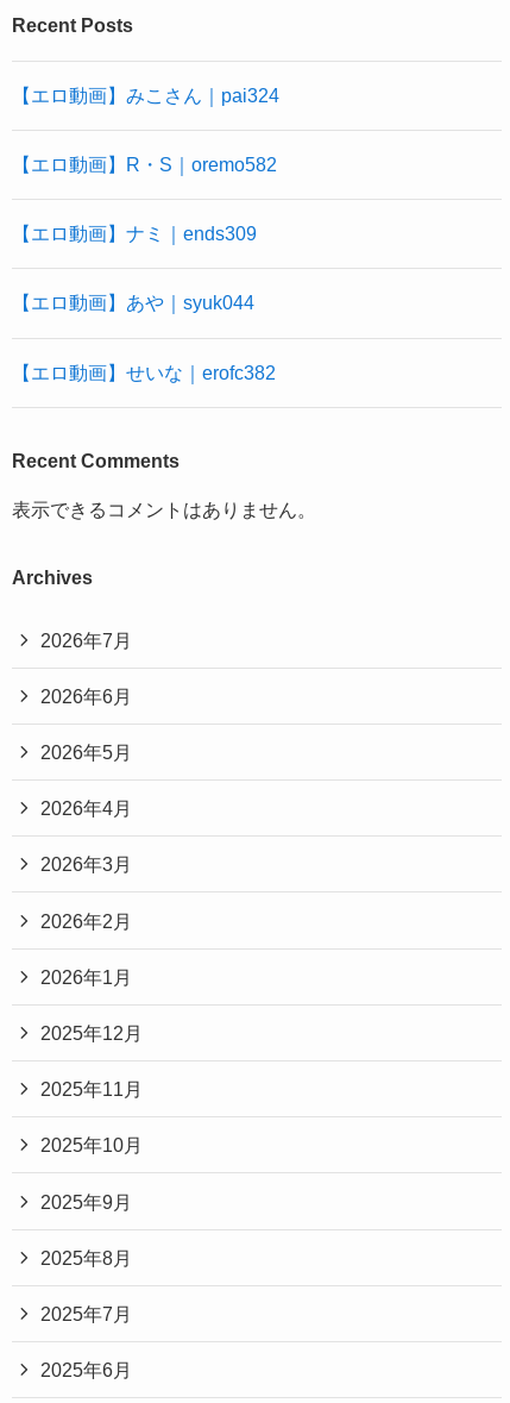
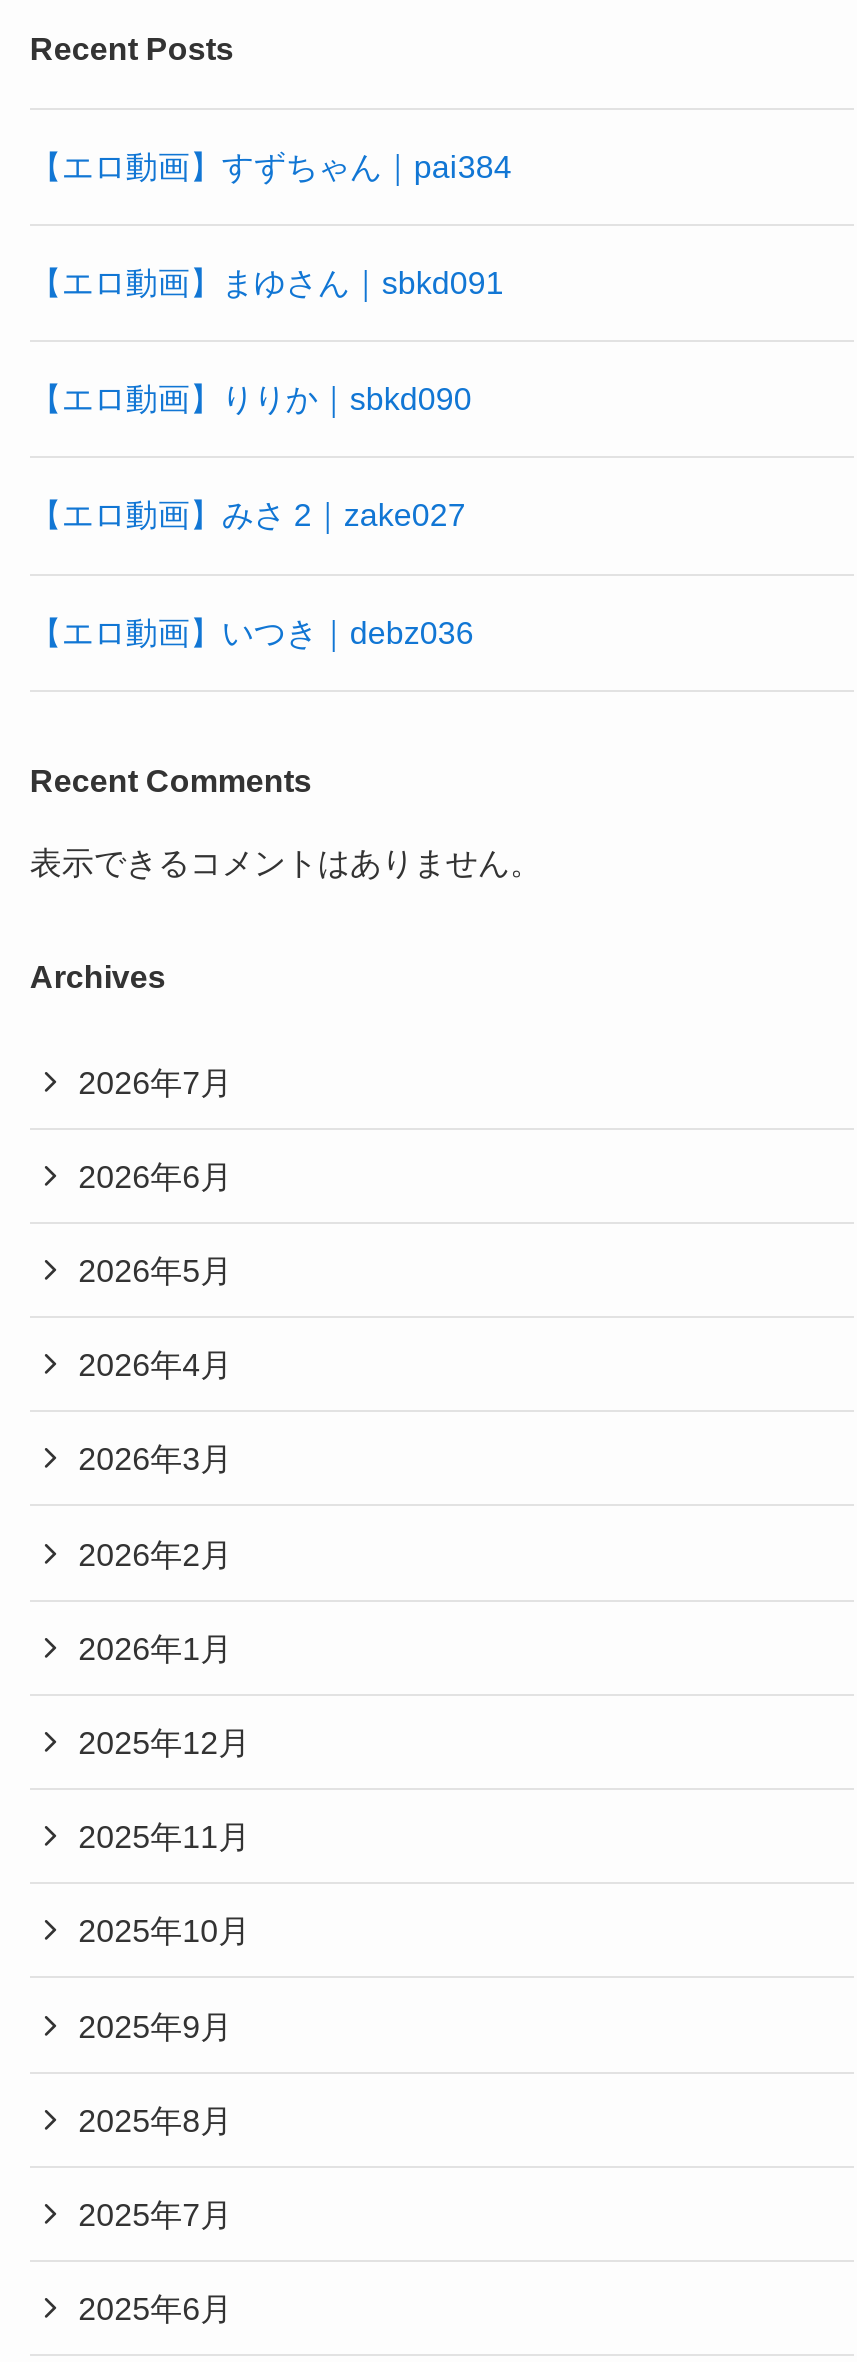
- 【エロ動画】みこさん｜pai324
+ 【エロ動画】すずちゃん｜pai384

- 【エロ動画】R・S｜oremo582
+ 【エロ動画】まゆさん｜sbkd091

- 【エロ動画】ナミ｜ends309
+ 【エロ動画】りりか｜sbkd090

- 【エロ動画】あや｜syuk044
+ 【エロ動画】みさ 2｜zake027

- 【エロ動画】せいな｜erofc382
+ 【エロ動画】いつき｜debz036
